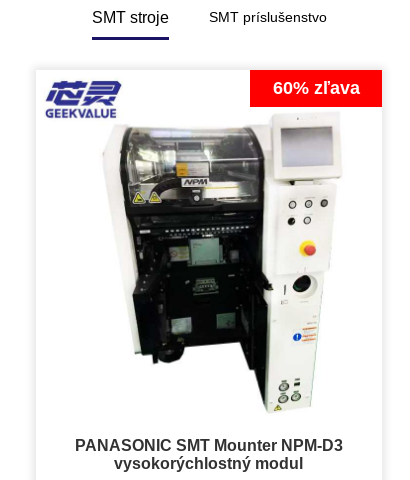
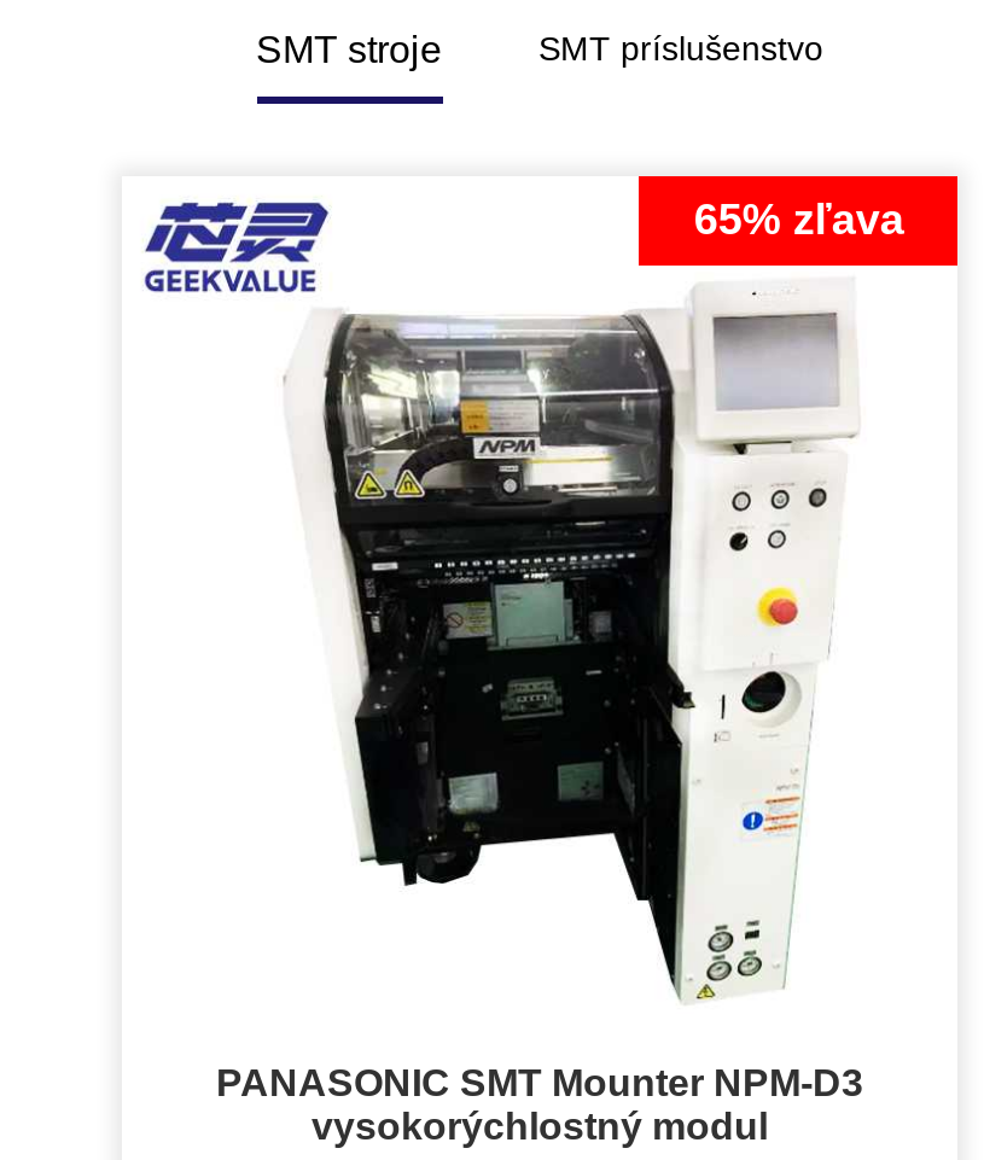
- 60% zľava
+ 65% zľava
